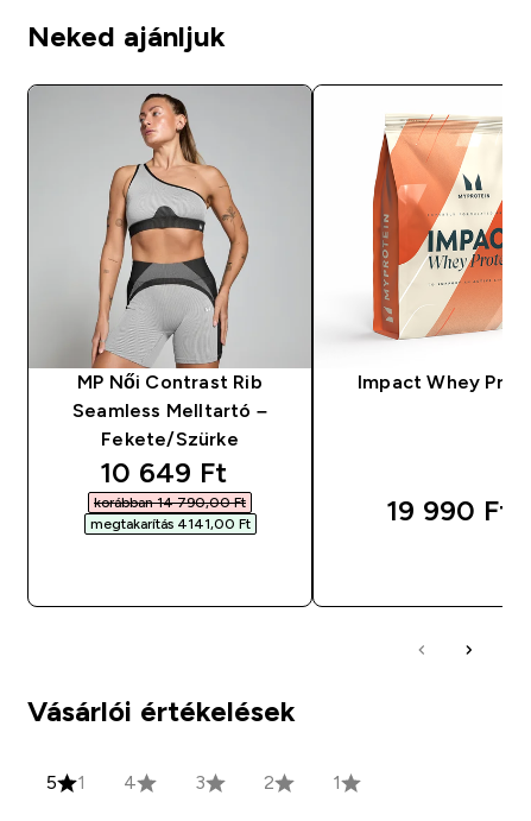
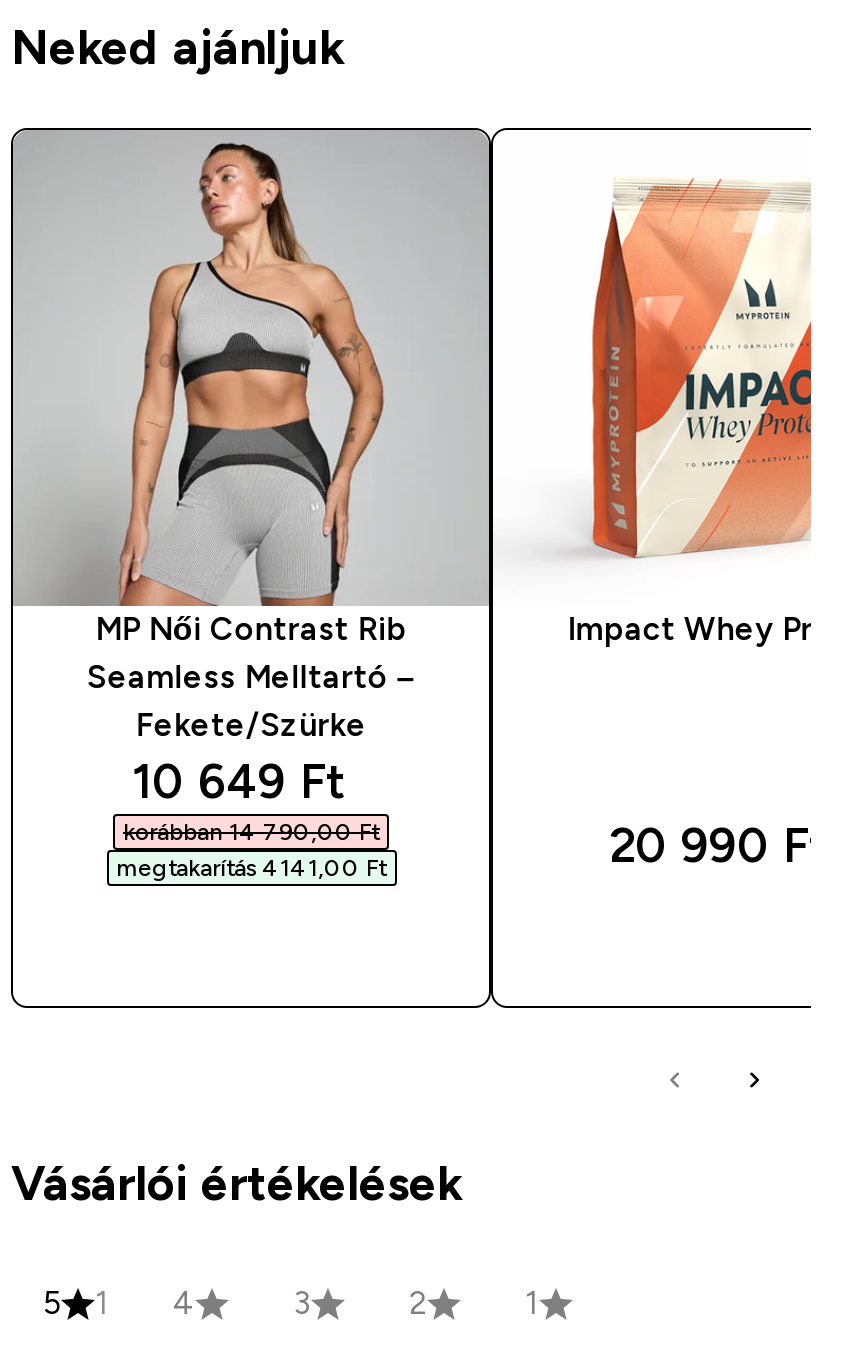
- 19 990 Ft
+ 20 990 Ft
